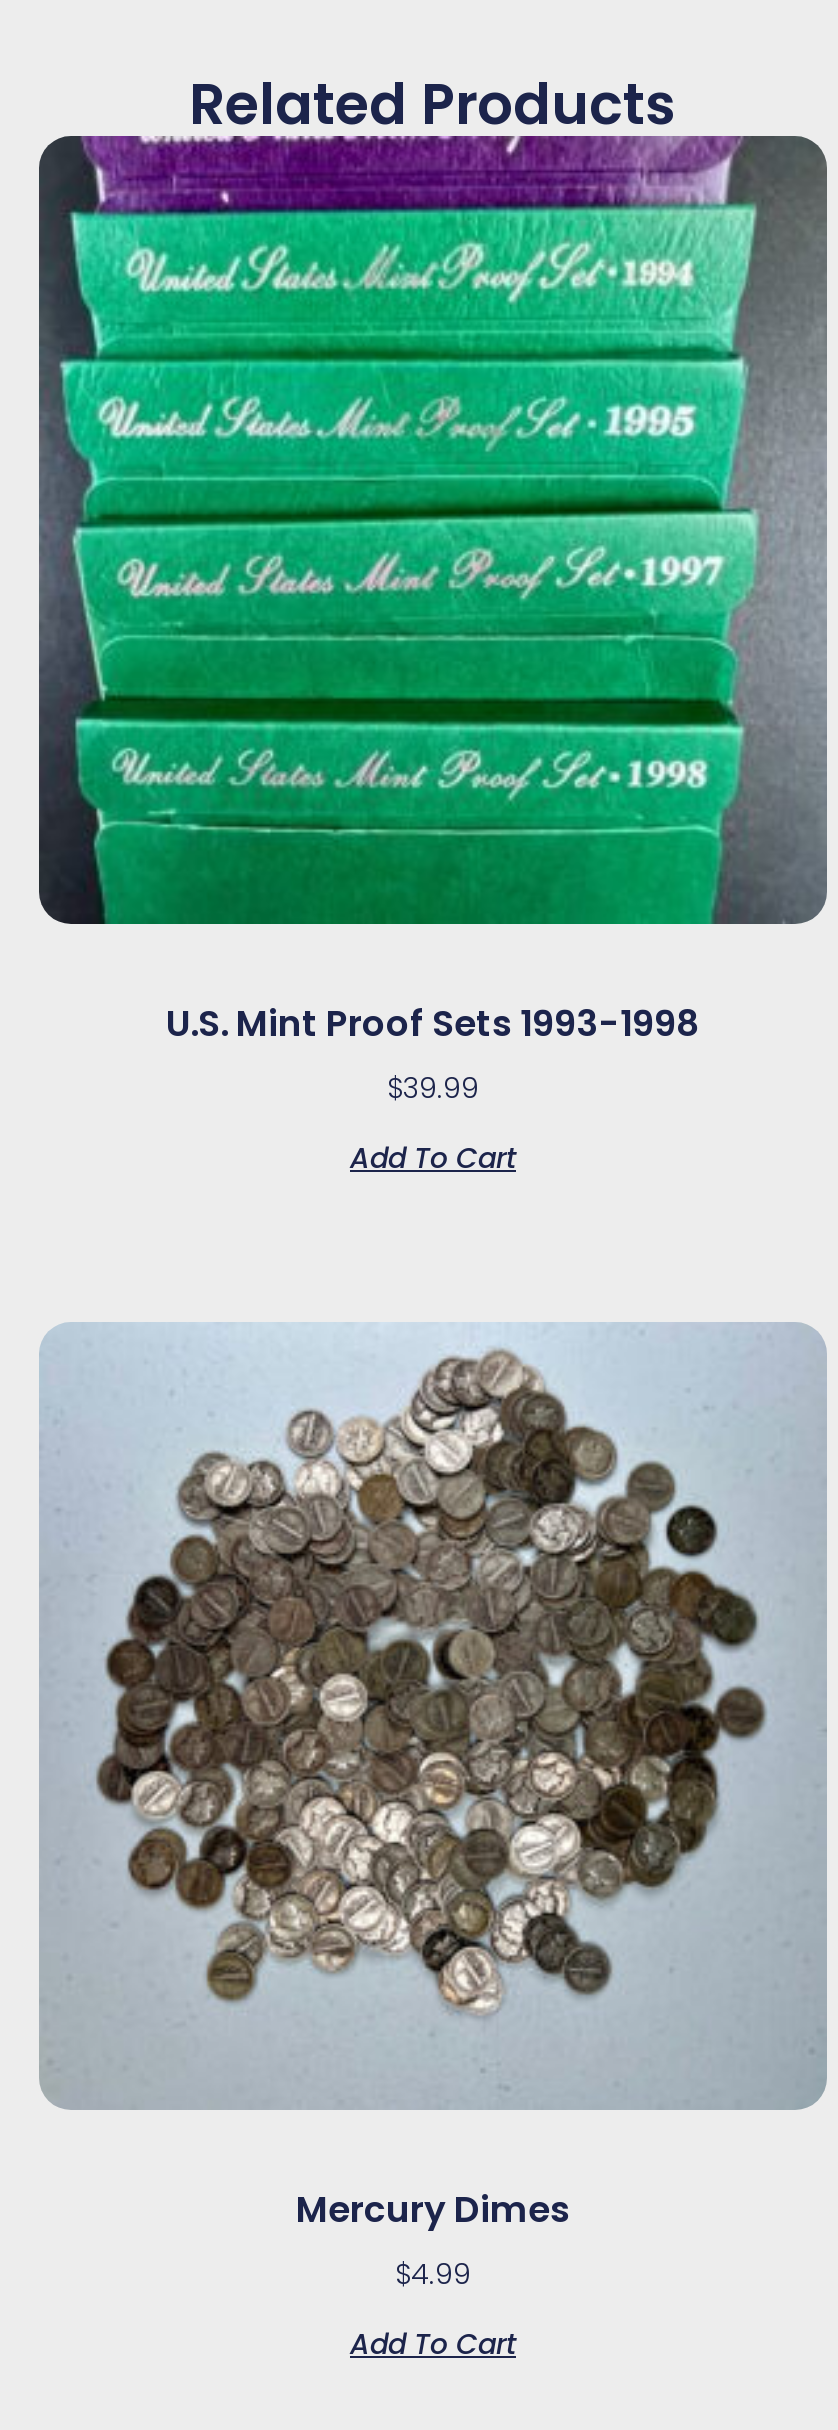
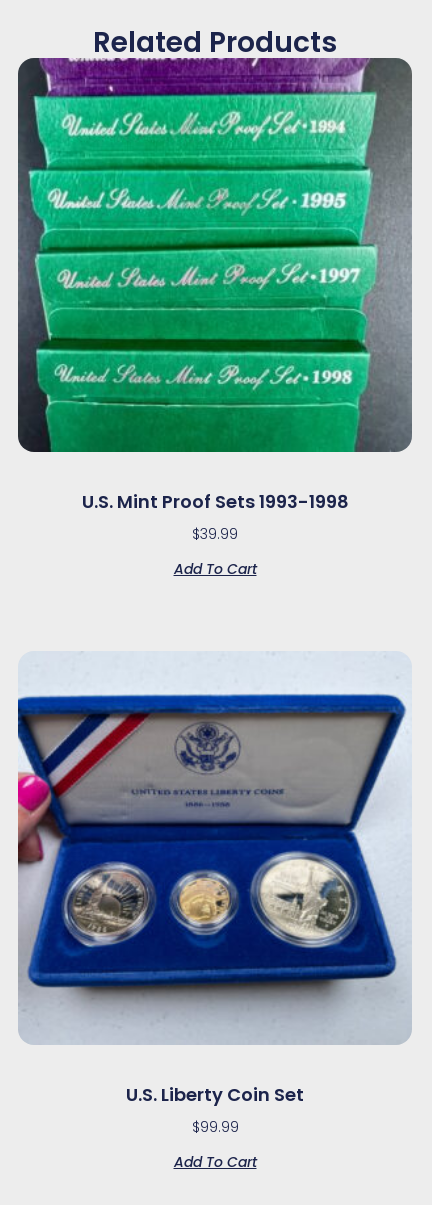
- [image]
- Mercury Dimes
- $4.99
+ [image]
+ U.S. Liberty Coin Set
+ $99.99
